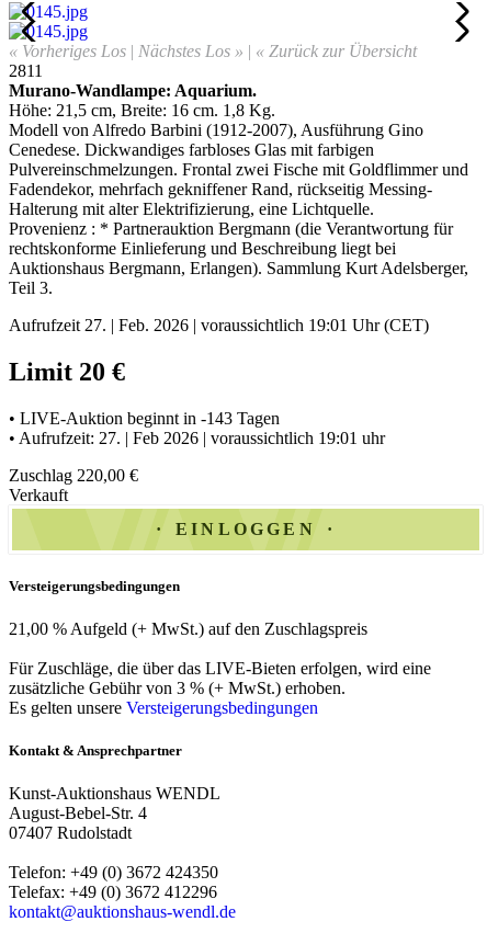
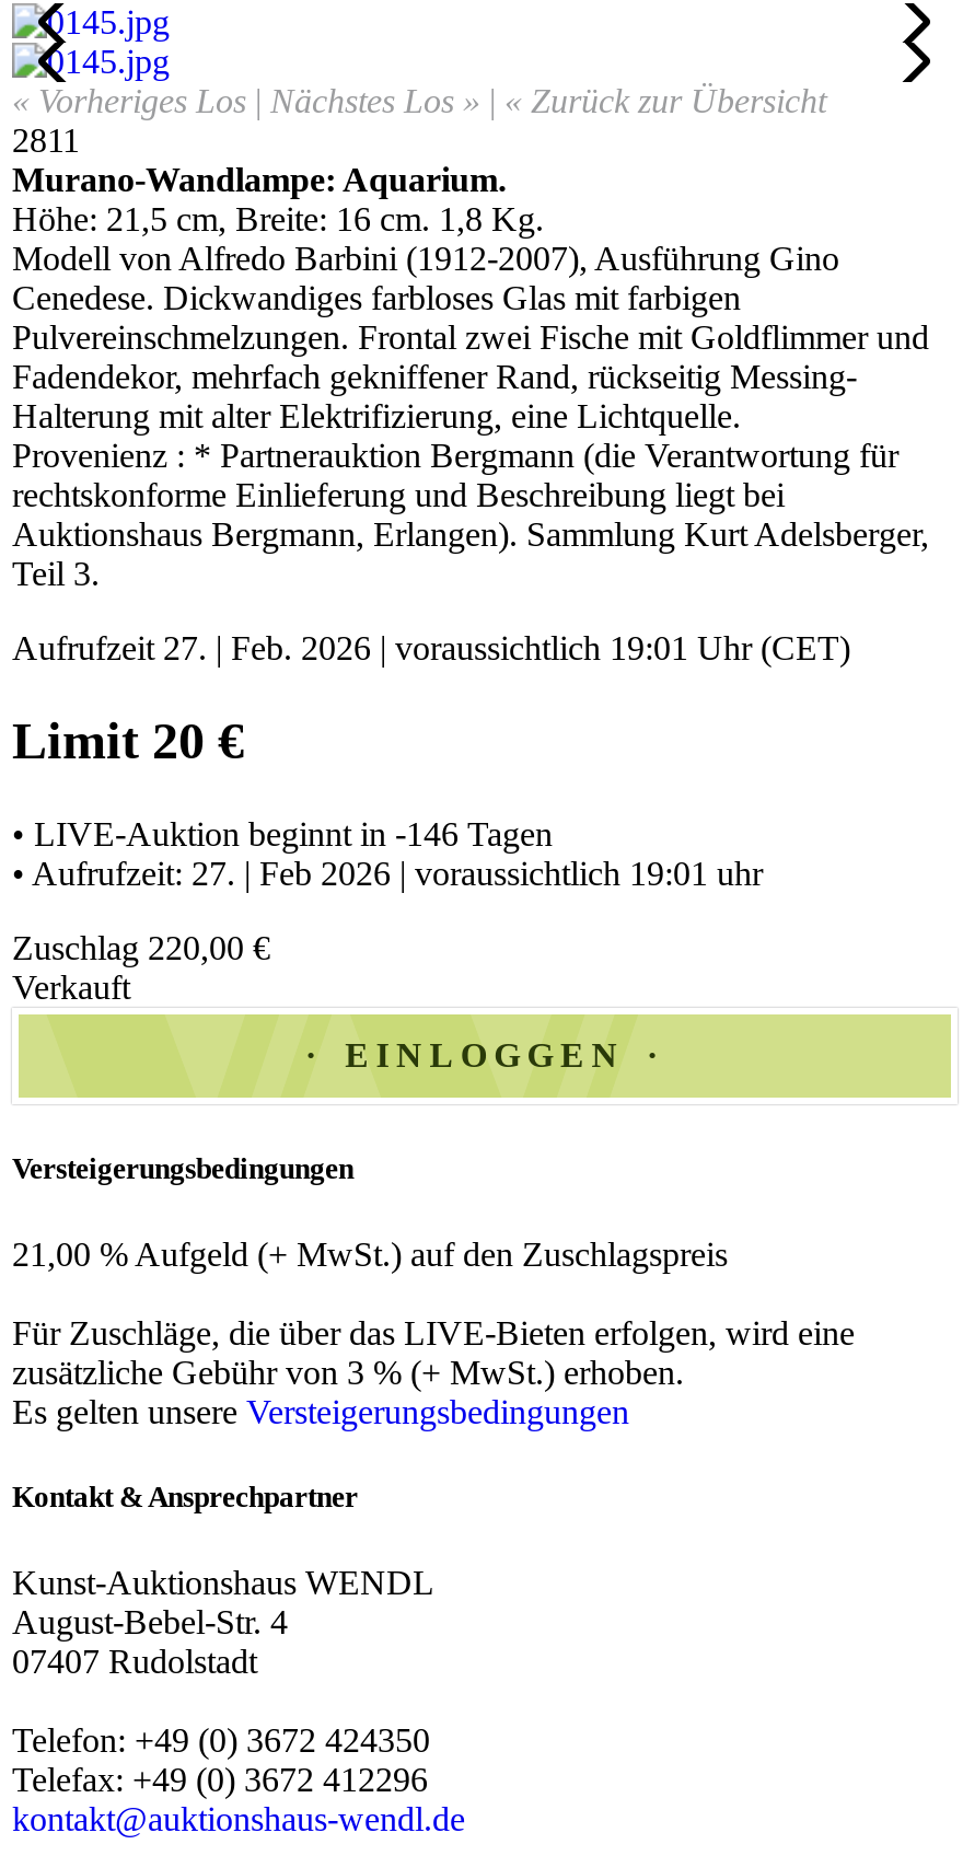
- • LIVE-Auktion beginnt in -143 Tagen
+ • LIVE-Auktion beginnt in -146 Tagen
